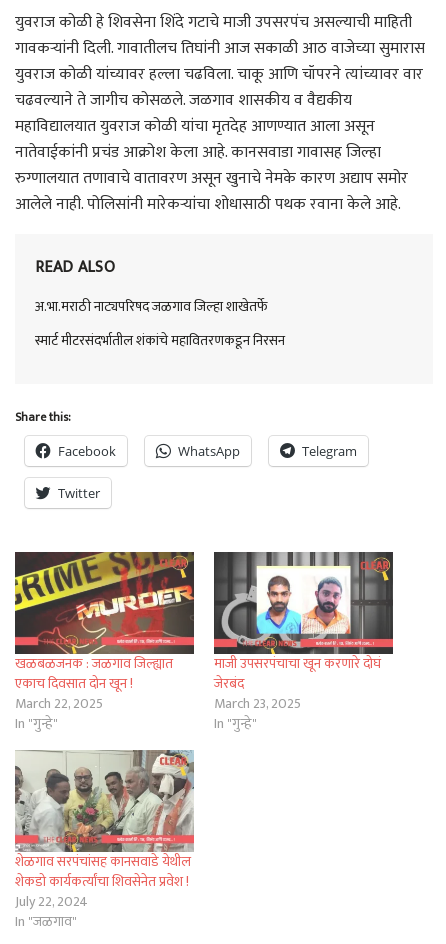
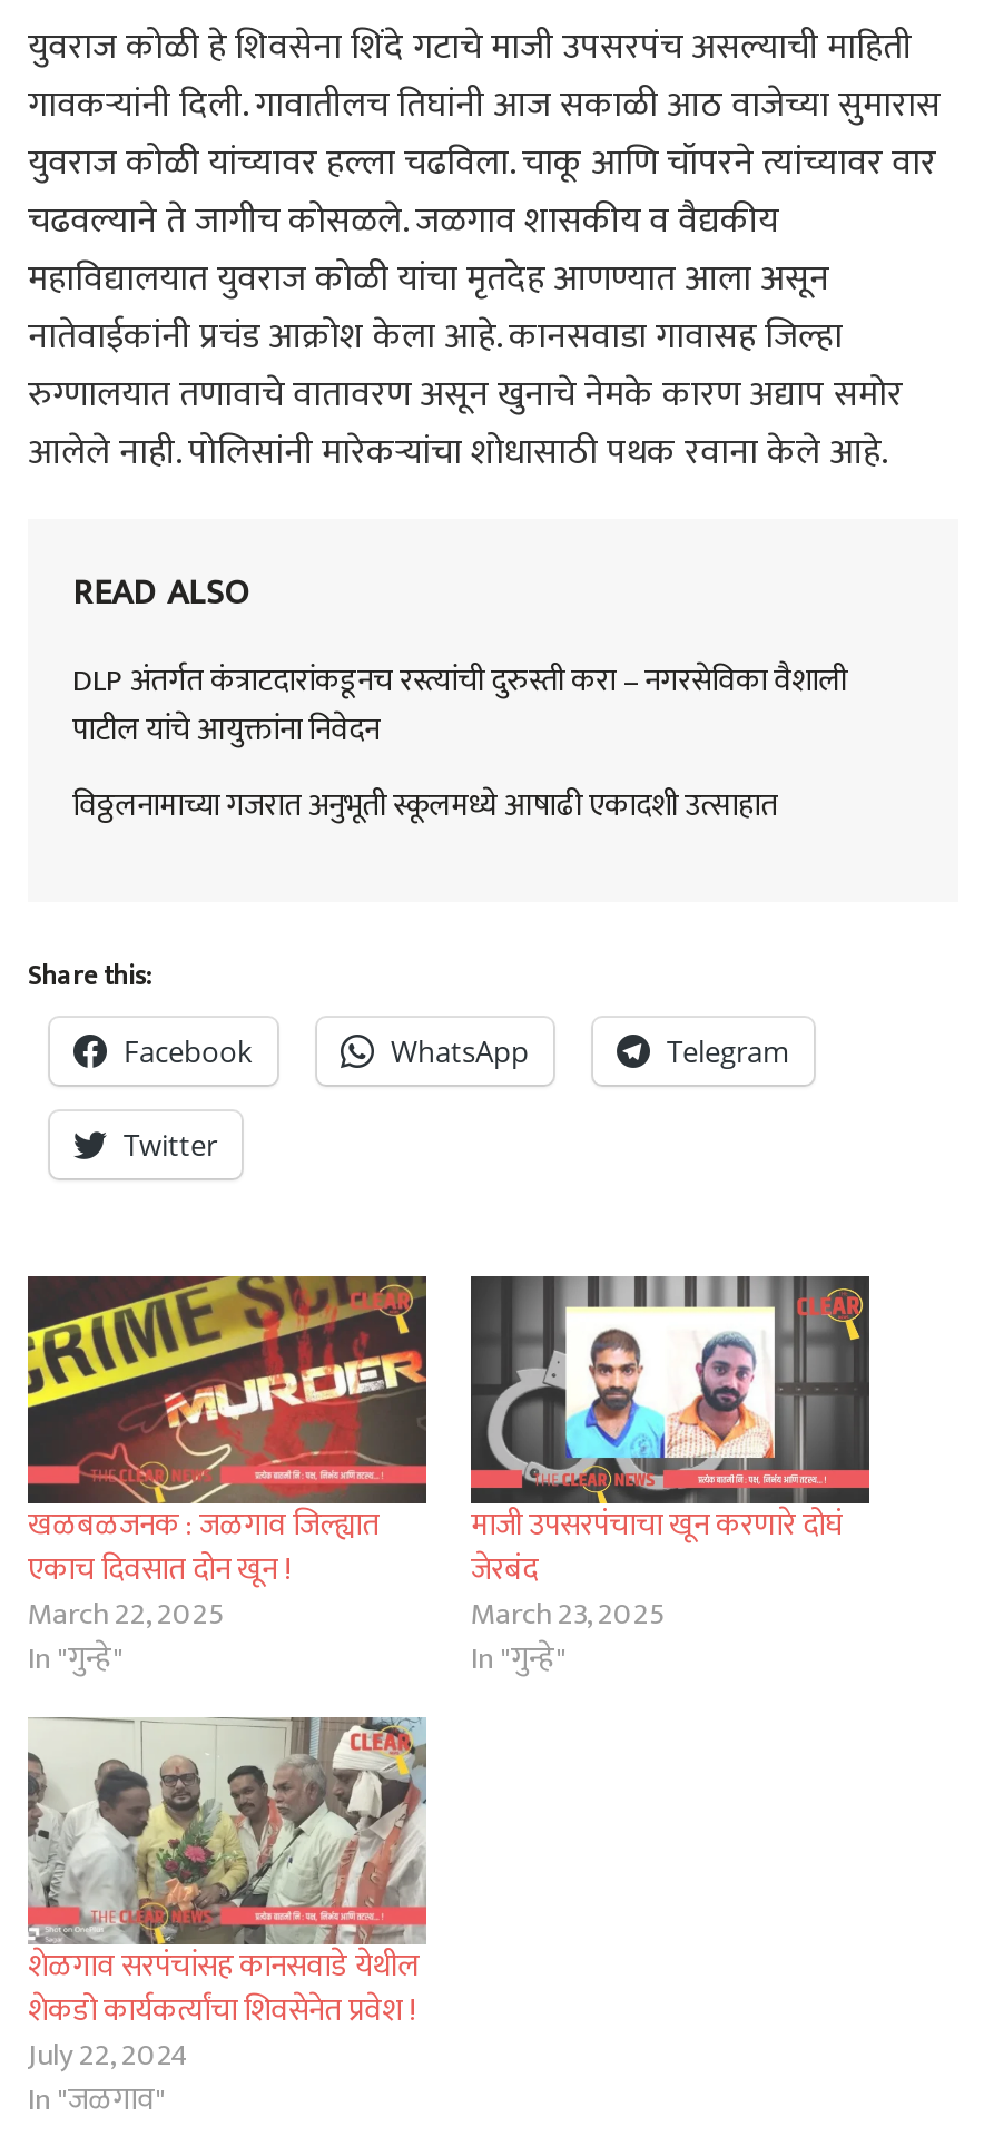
- अ.भा.मराठी नाट्यपरिषद जळगाव जिल्हा शाखेतर्फे
+ DLP अंतर्गत कंत्राटदारांकडूनच रस्त्यांची दुरुस्ती करा – नगरसेविका वैशाली
+ पाटील यांचे आयुक्तांना निवेदन

- स्मार्ट मीटरसंदर्भातील शंकांचे महावितरणकडून निरसन
+ विठ्ठलनामाच्या गजरात अनुभूती स्कूलमध्ये आषाढी एकादशी उत्साहात
